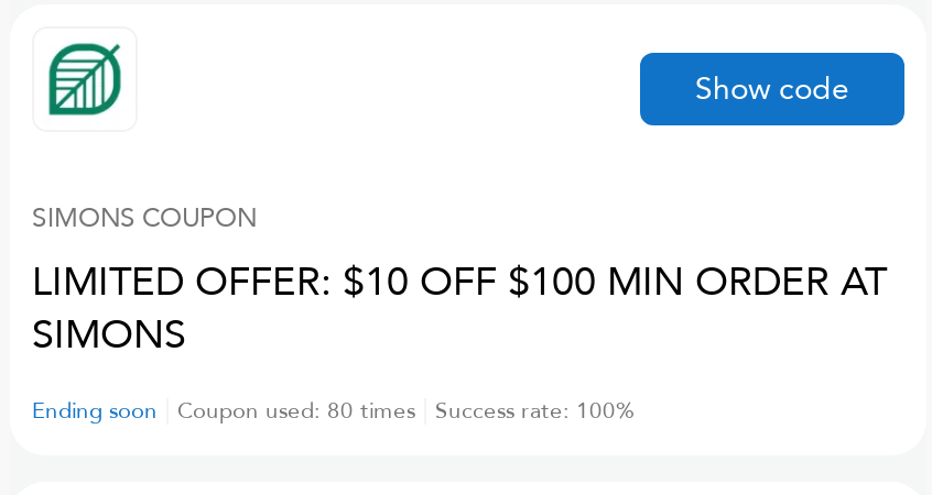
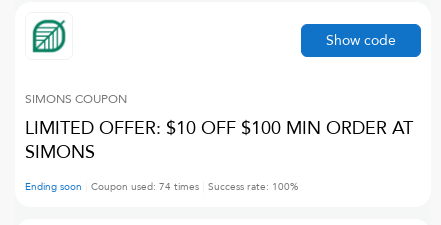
- Coupon used: 80 times
+ Coupon used: 74 times
